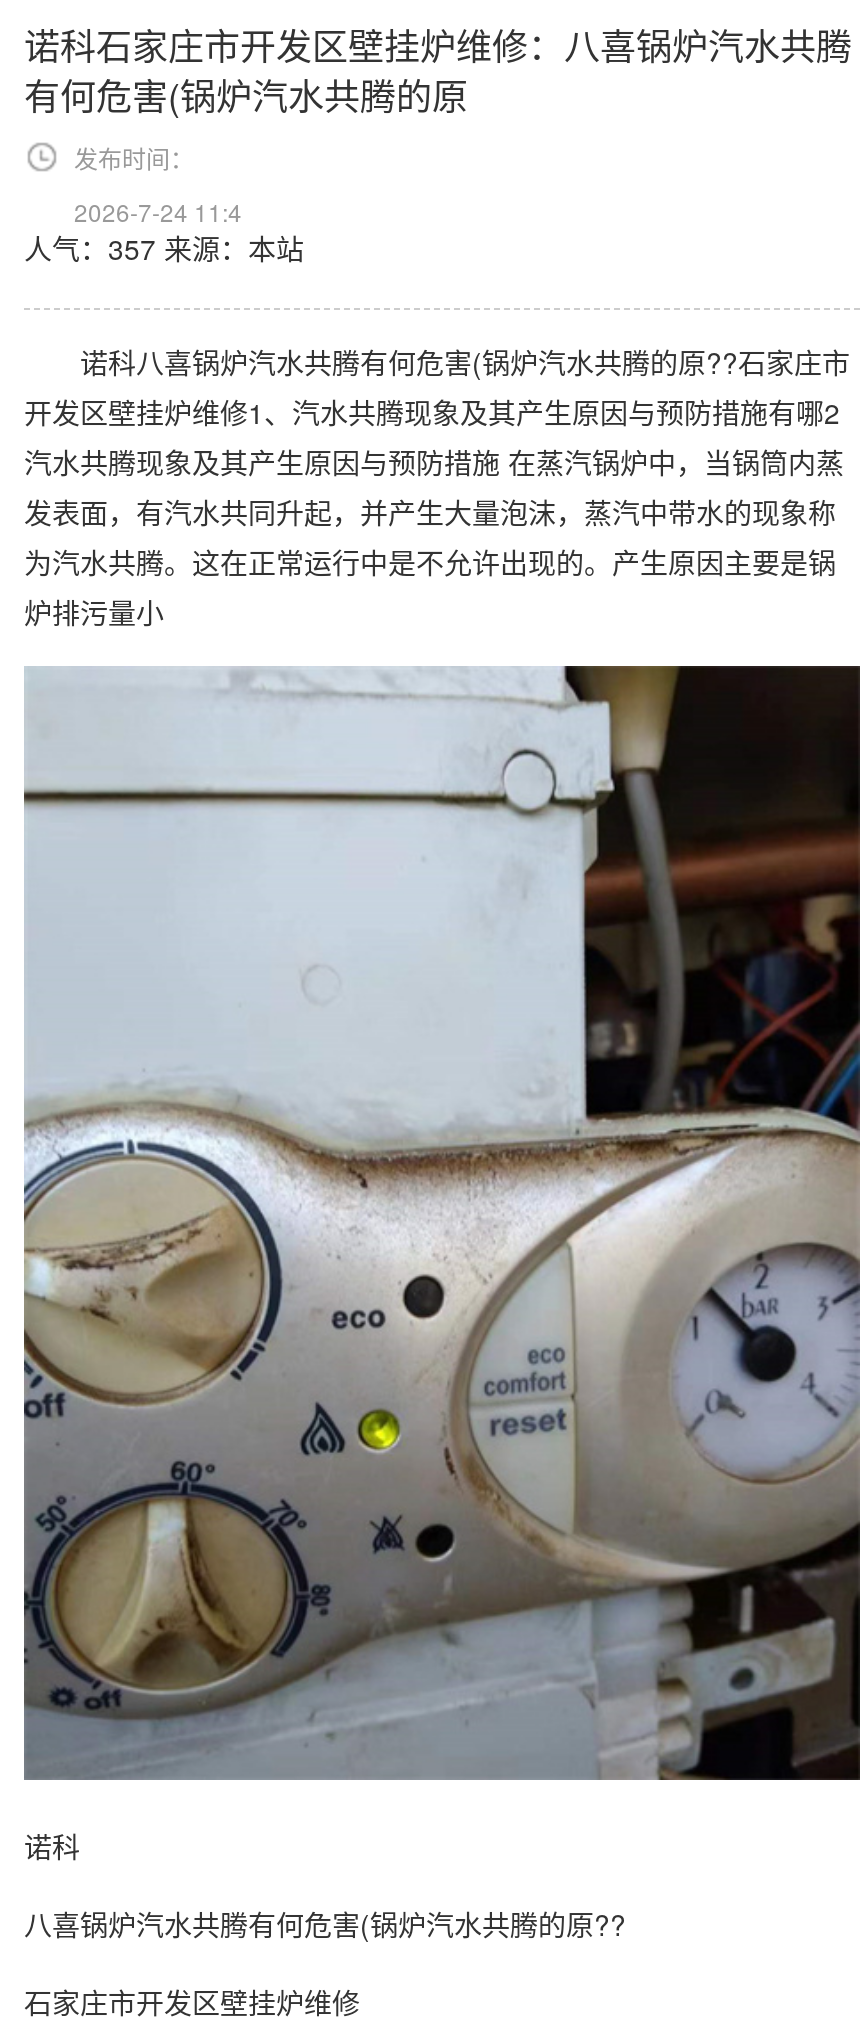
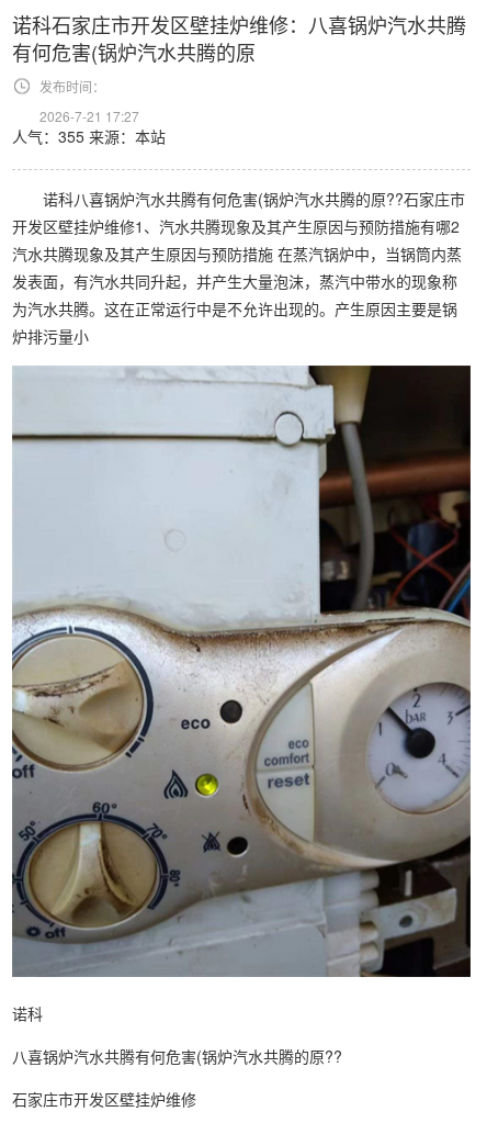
- 2026-7-24 11:4
+ 2026-7-21 17:27

- 人气：357来源：本站
+ 人气：355来源：本站
